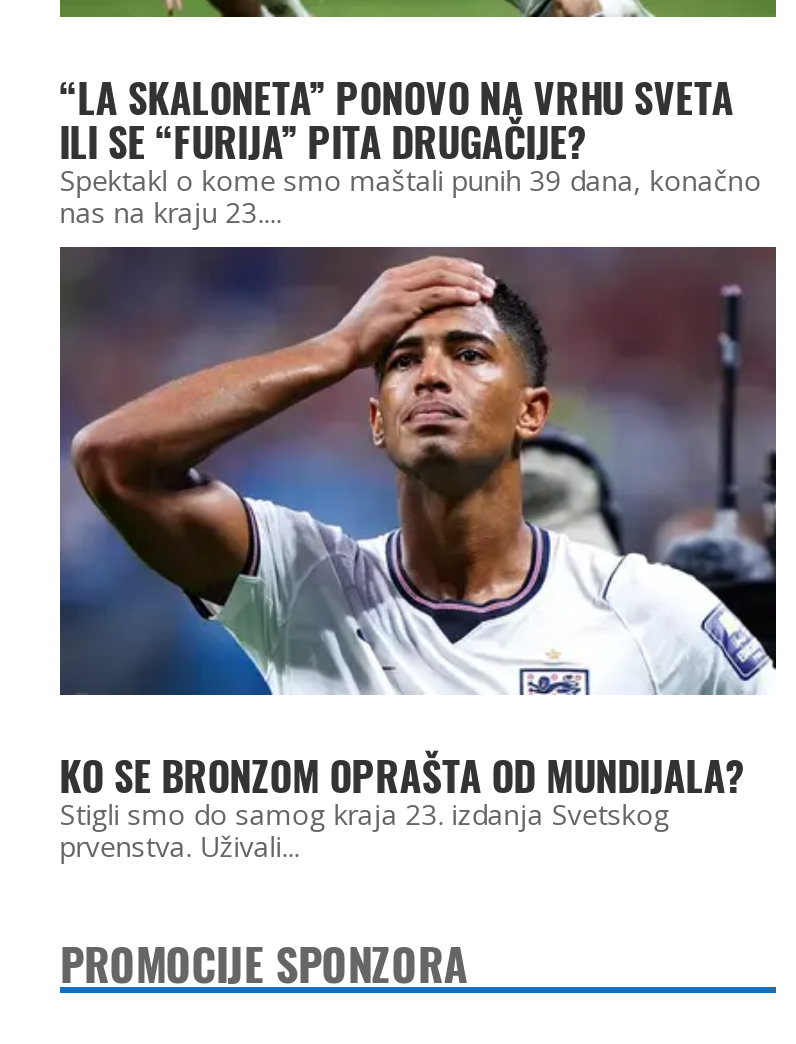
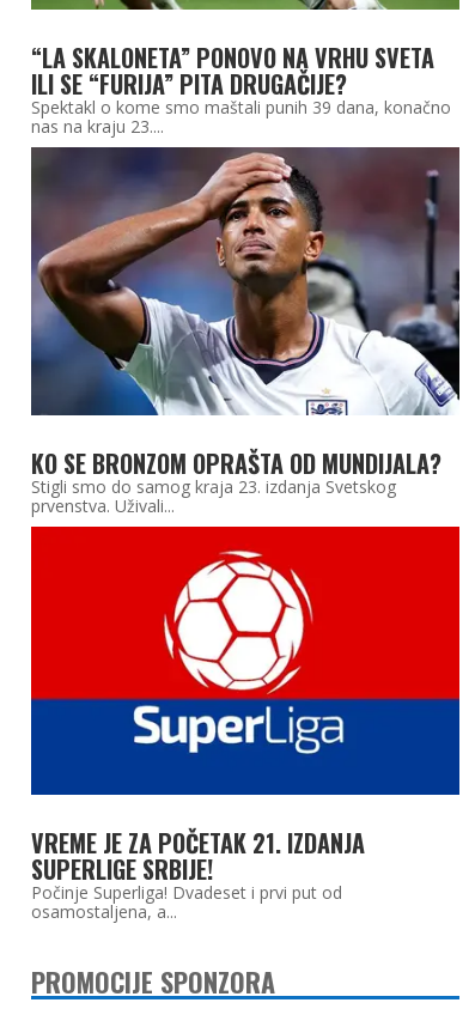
+ [image]
+ VREME JE ZA POČETAK 21. IZDANJA
+ SUPERLIGE SRBIJE!
+ Počinje Superliga! Dvadeset i prvi put od
+ osamostaljena, a...
